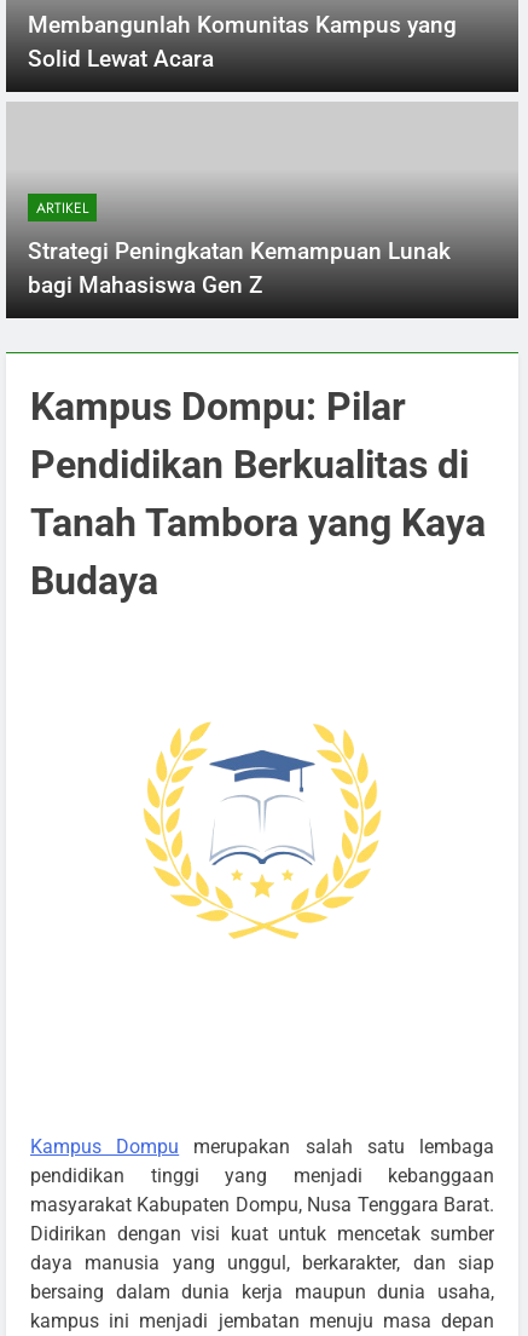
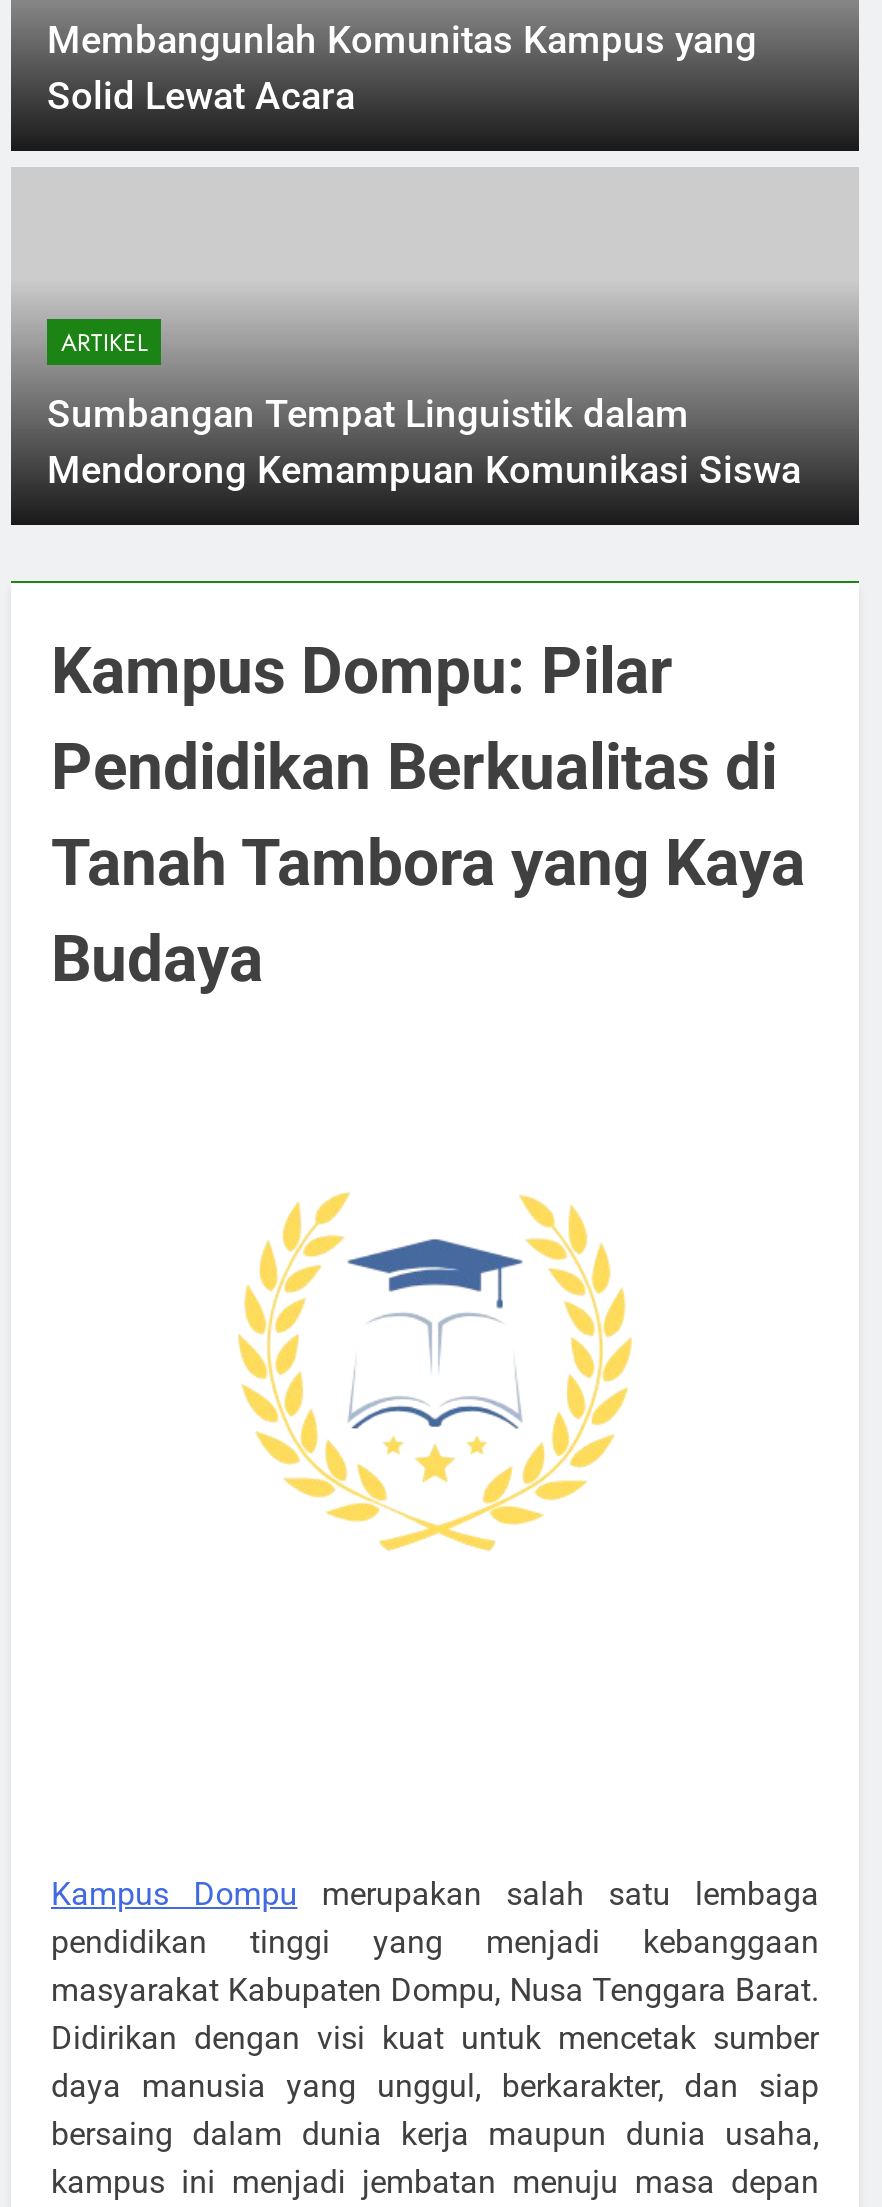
- Strategi Peningkatan Kemampuan Lunak
- bagi Mahasiswa Gen Z
+ Sumbangan Tempat Linguistik dalam
+ Mendorong Kemampuan Komunikasi Siswa
